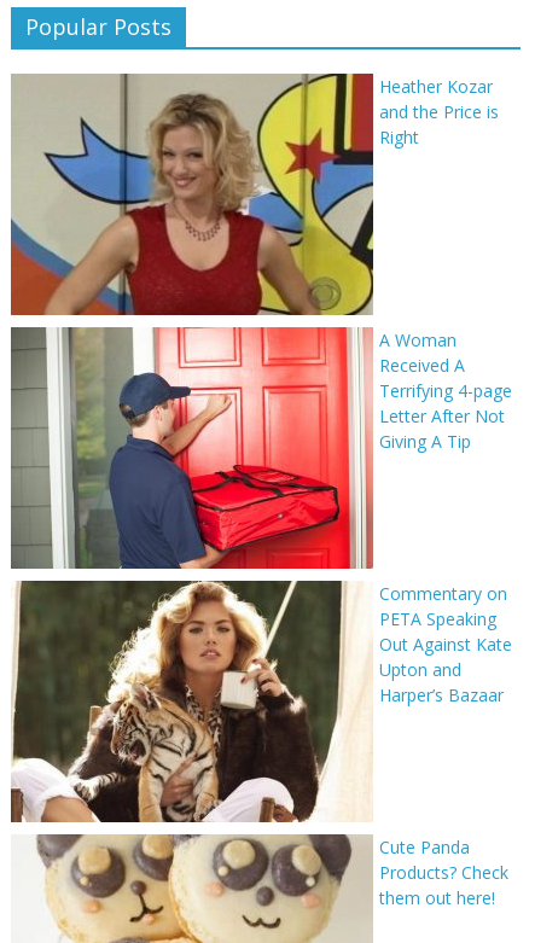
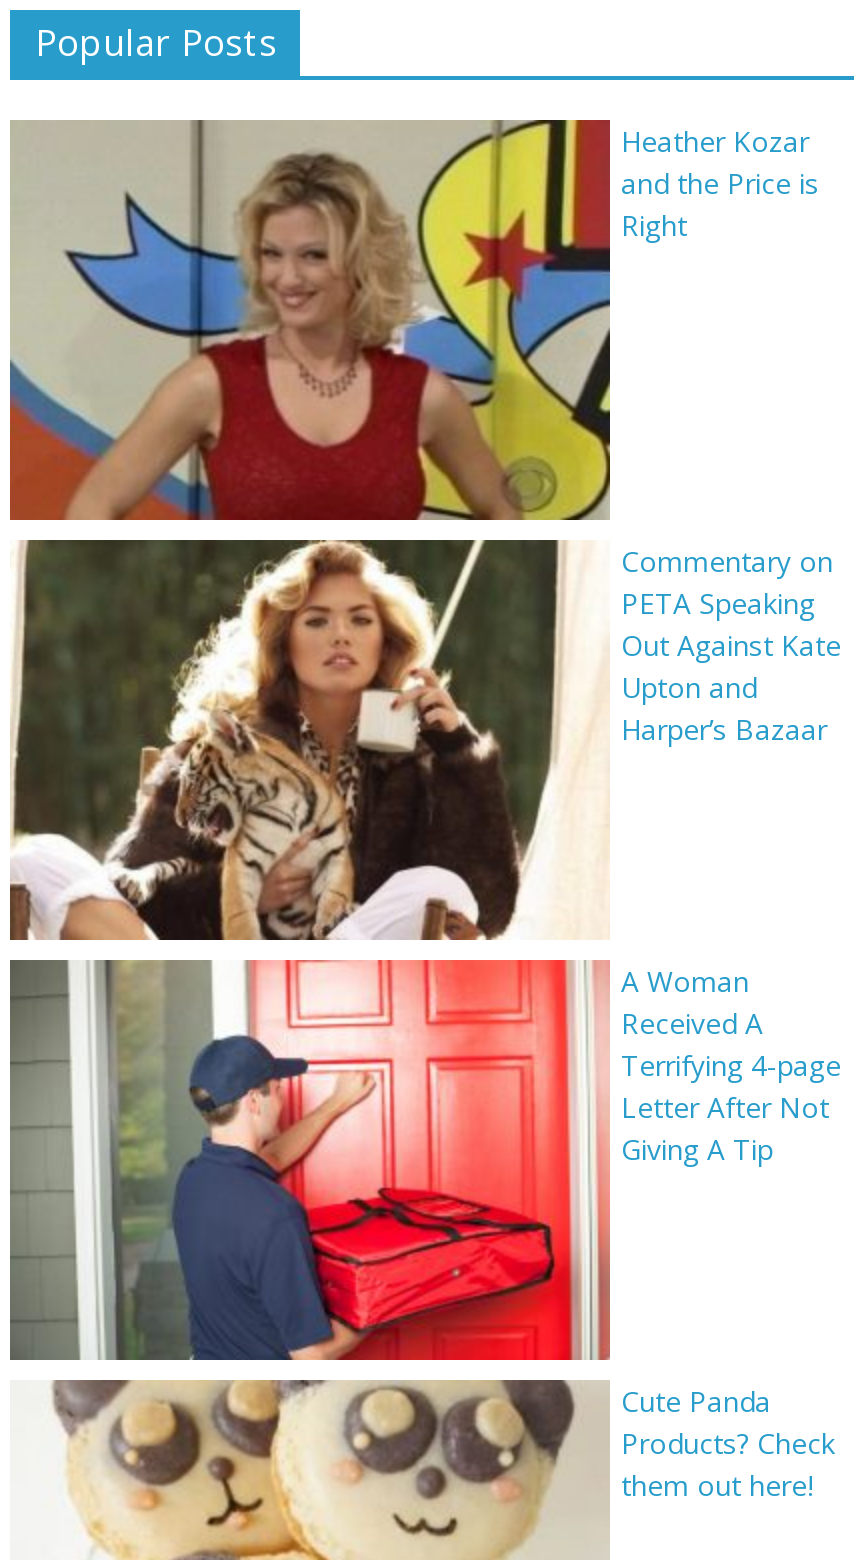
moved down: A Woman | Received A | Terrifying 4-page | Letter After Not | Giving A Tip

moved up: [image] | Commentary on | PETA Speaking | Out Against Kate | Upton and | Harper’s Bazaar
